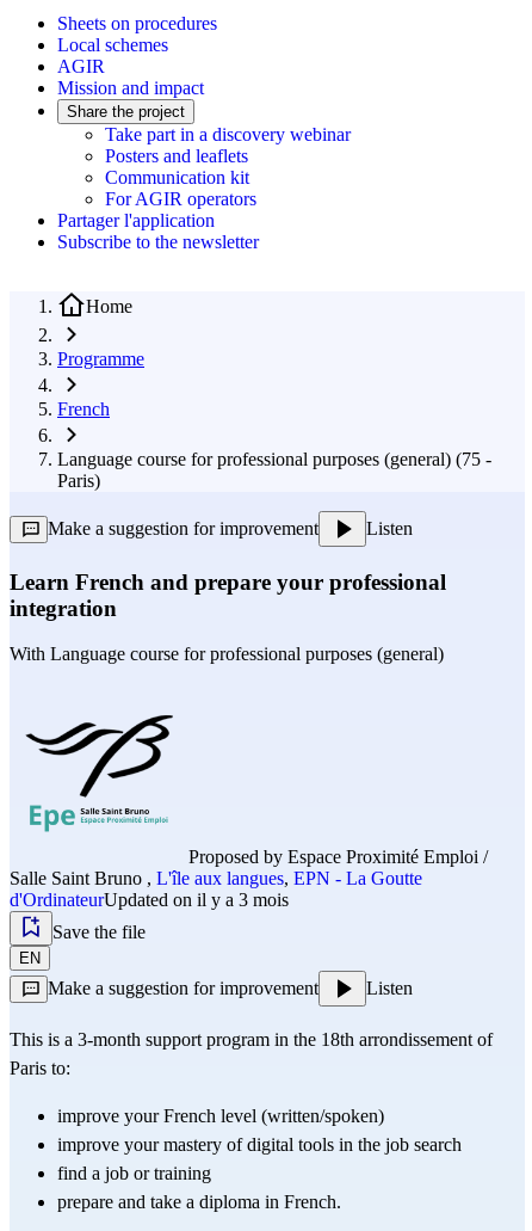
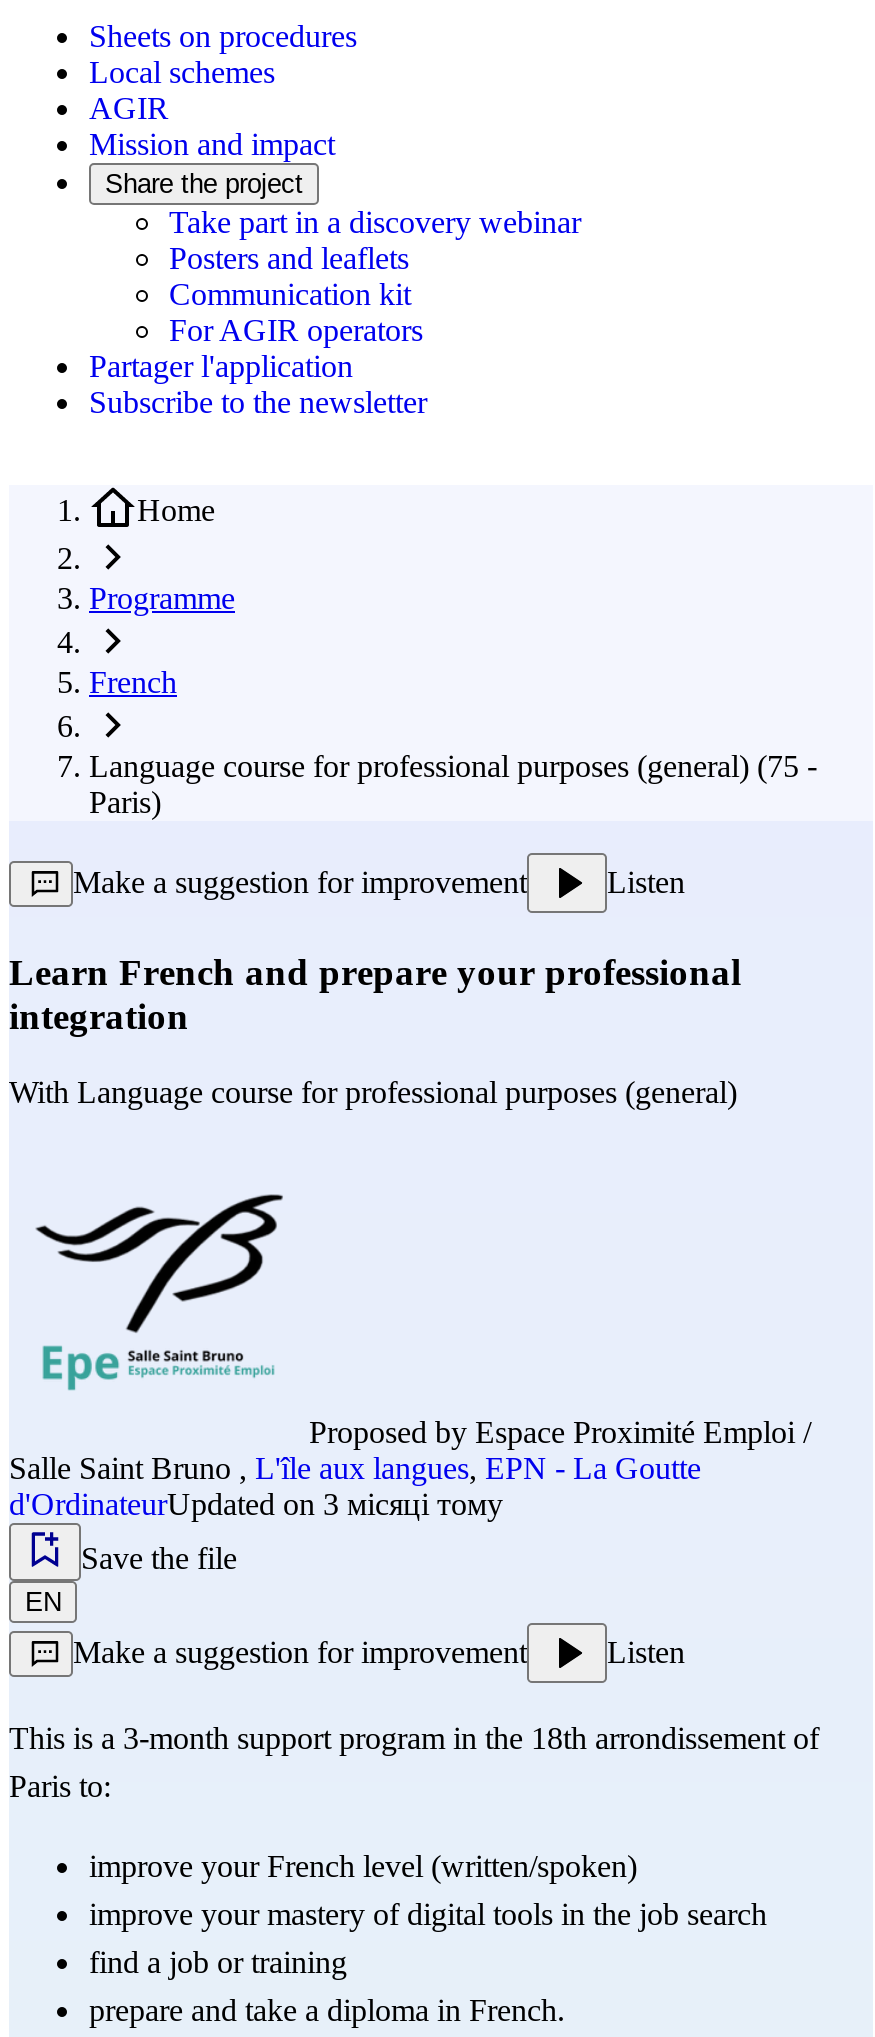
- d'OrdinateurUpdated on il y a 3 mois
+ d'OrdinateurUpdated on 3 місяці тому
